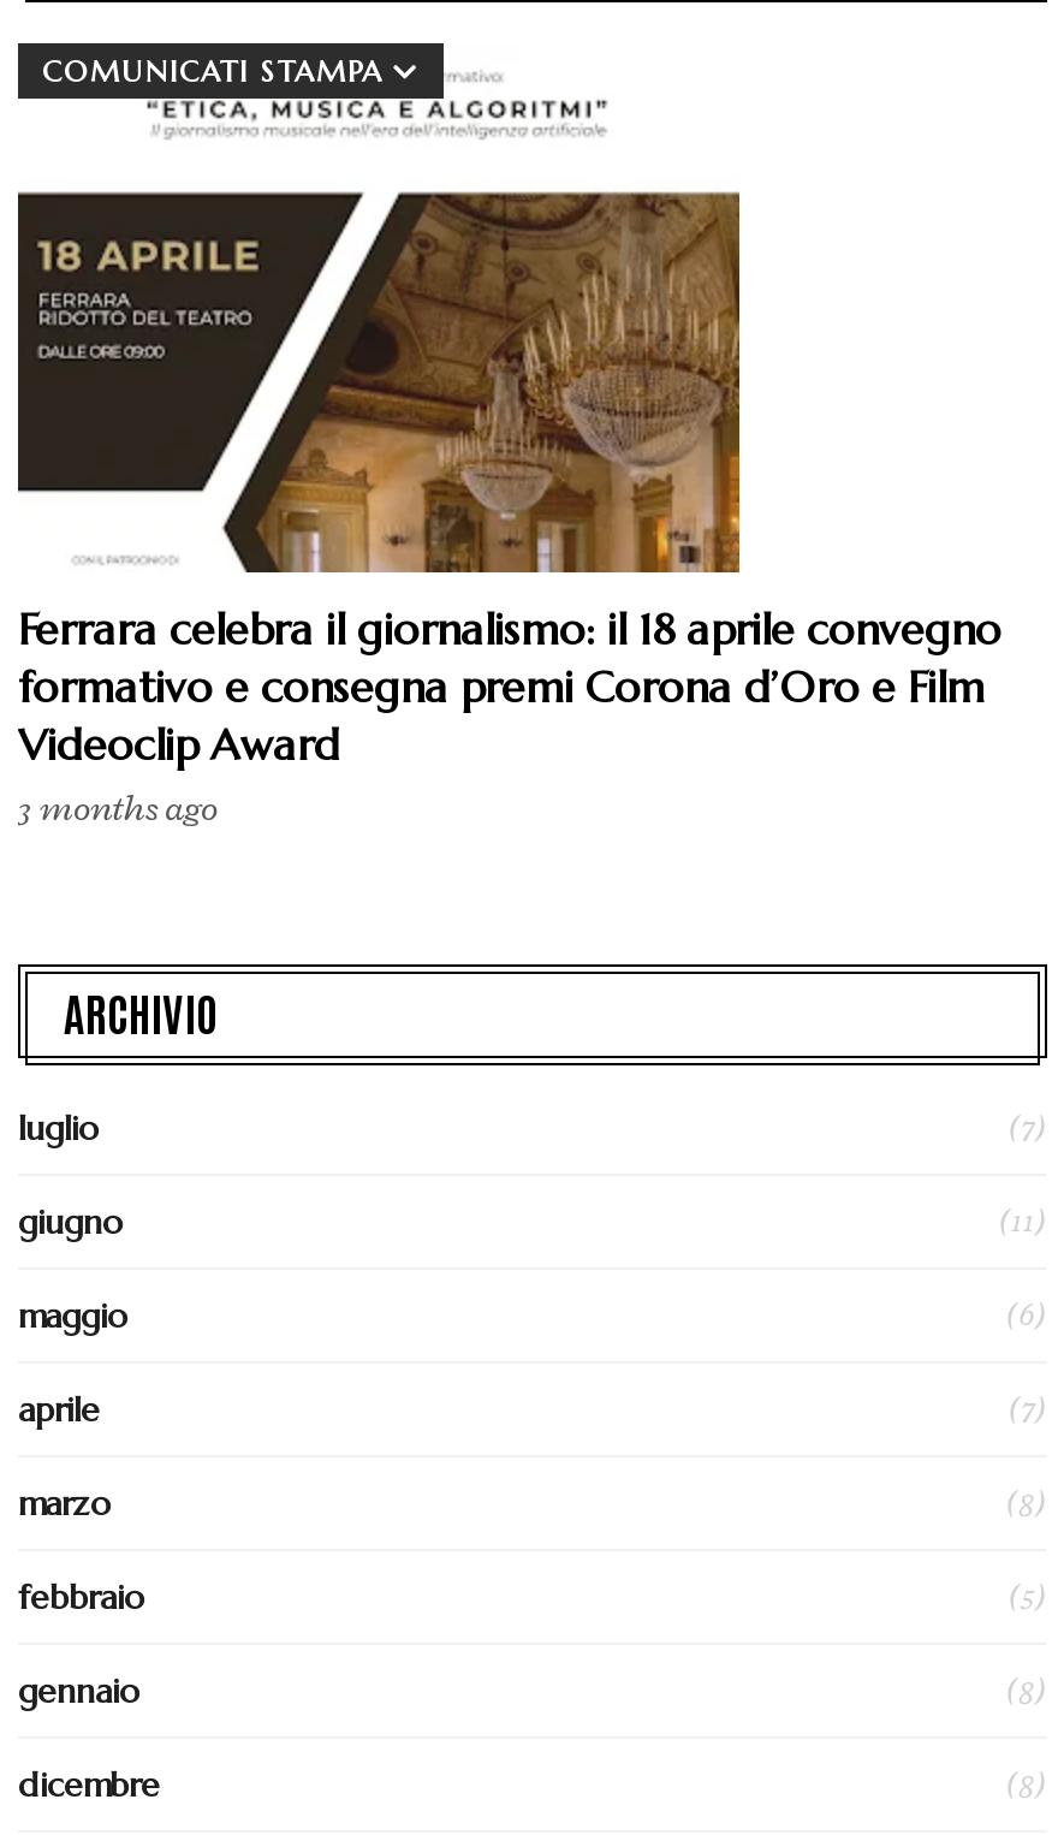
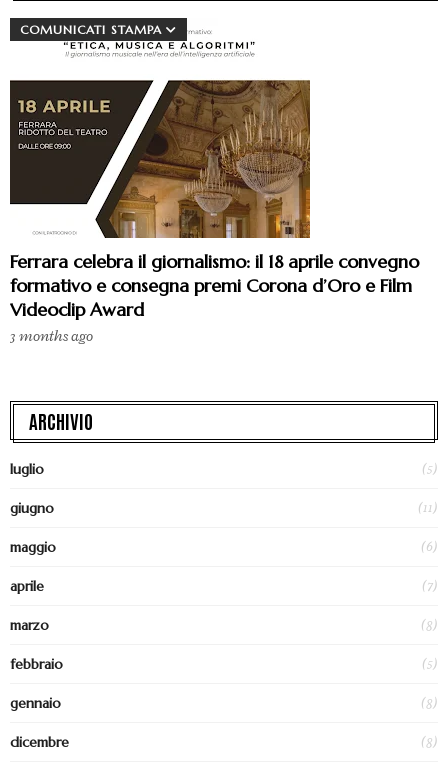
- (7)
+ (5)
